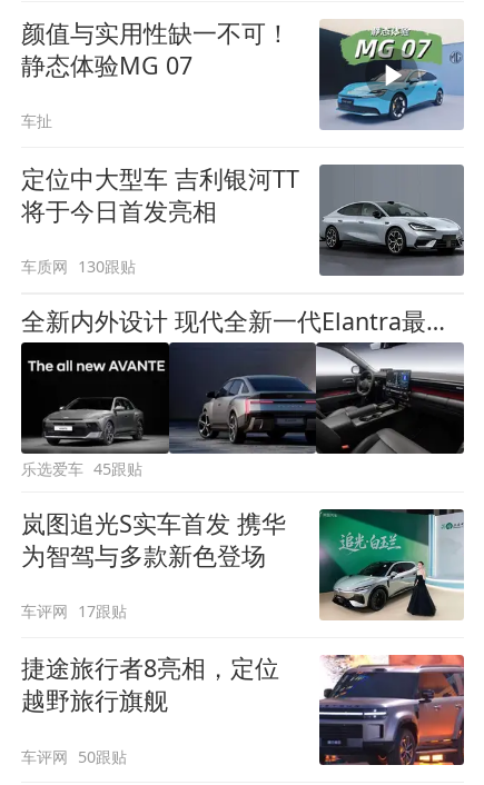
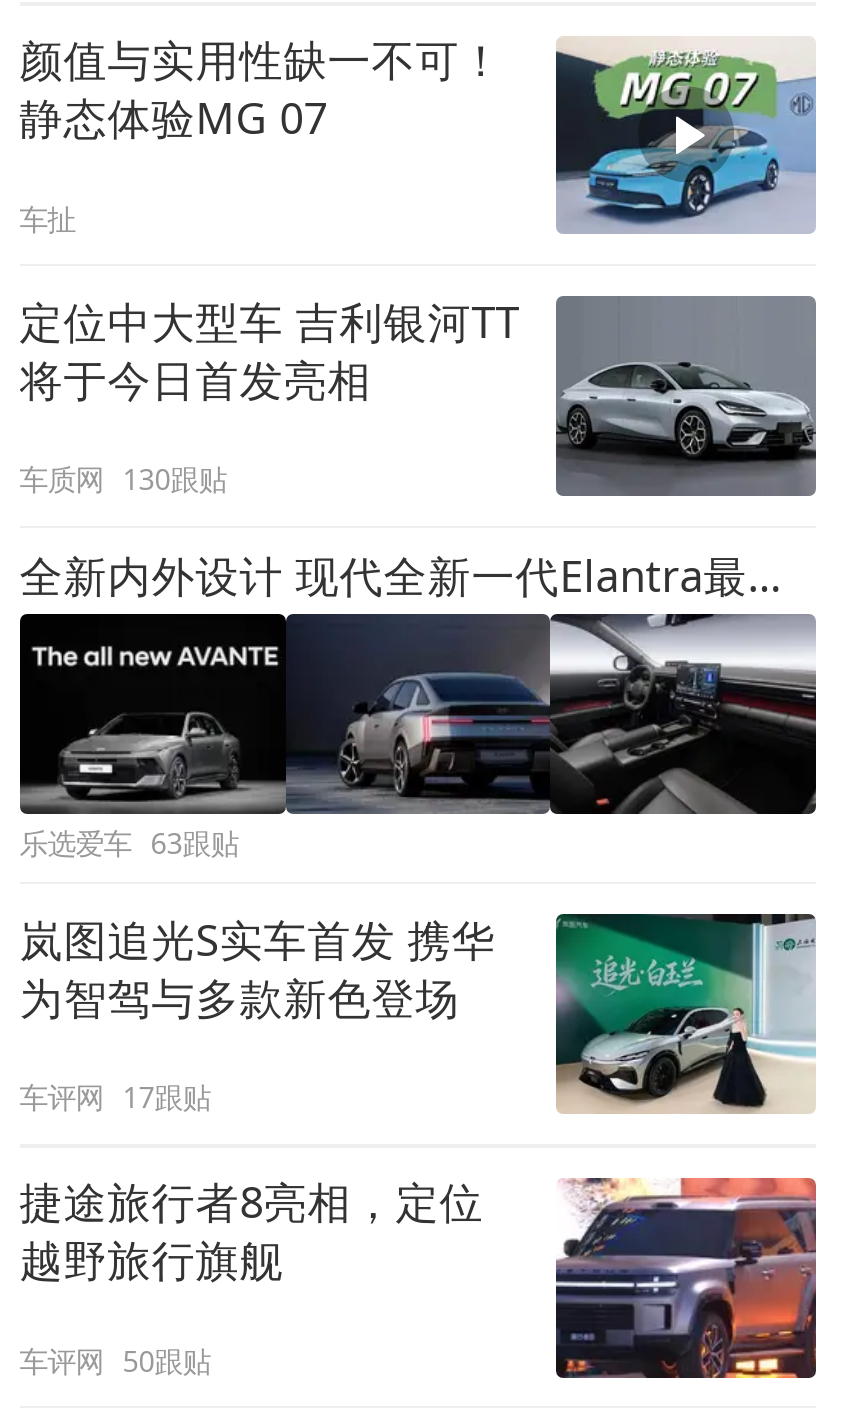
- 乐选爱车 45跟贴
+ 乐选爱车 63跟贴
